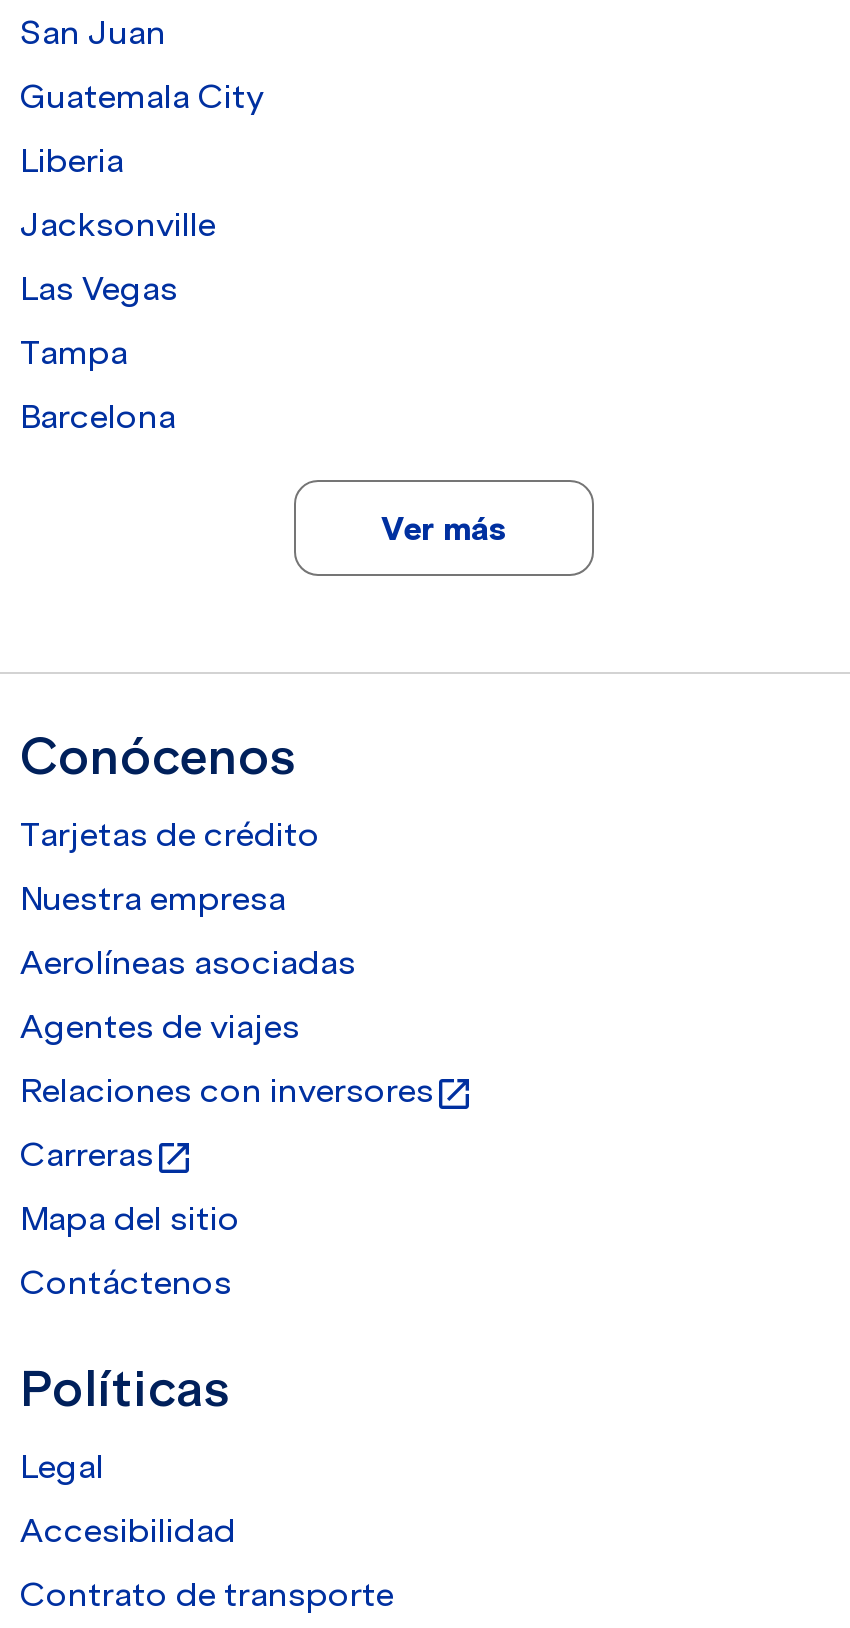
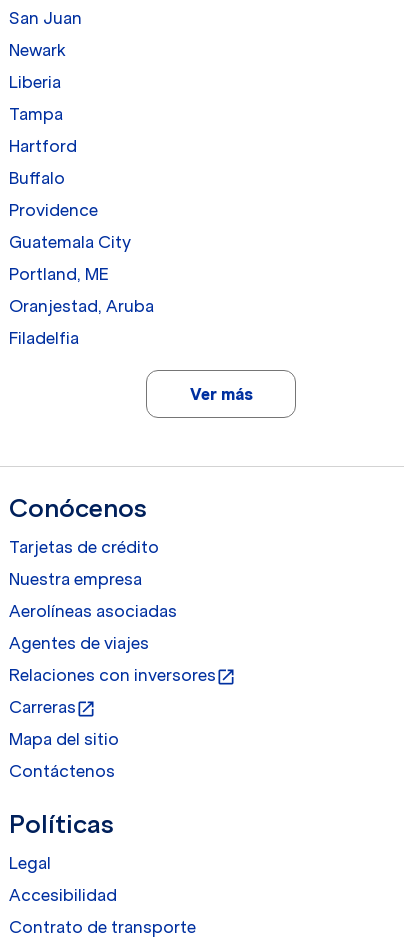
+ Newark

moved down: Guatemala City

- Jacksonville
- Las Vegas

moved up: Tampa

- Barcelona
+ Hartford
+ Buffalo
+ Providence
+ Portland, ME
+ Oranjestad, Aruba
+ Filadelfia
